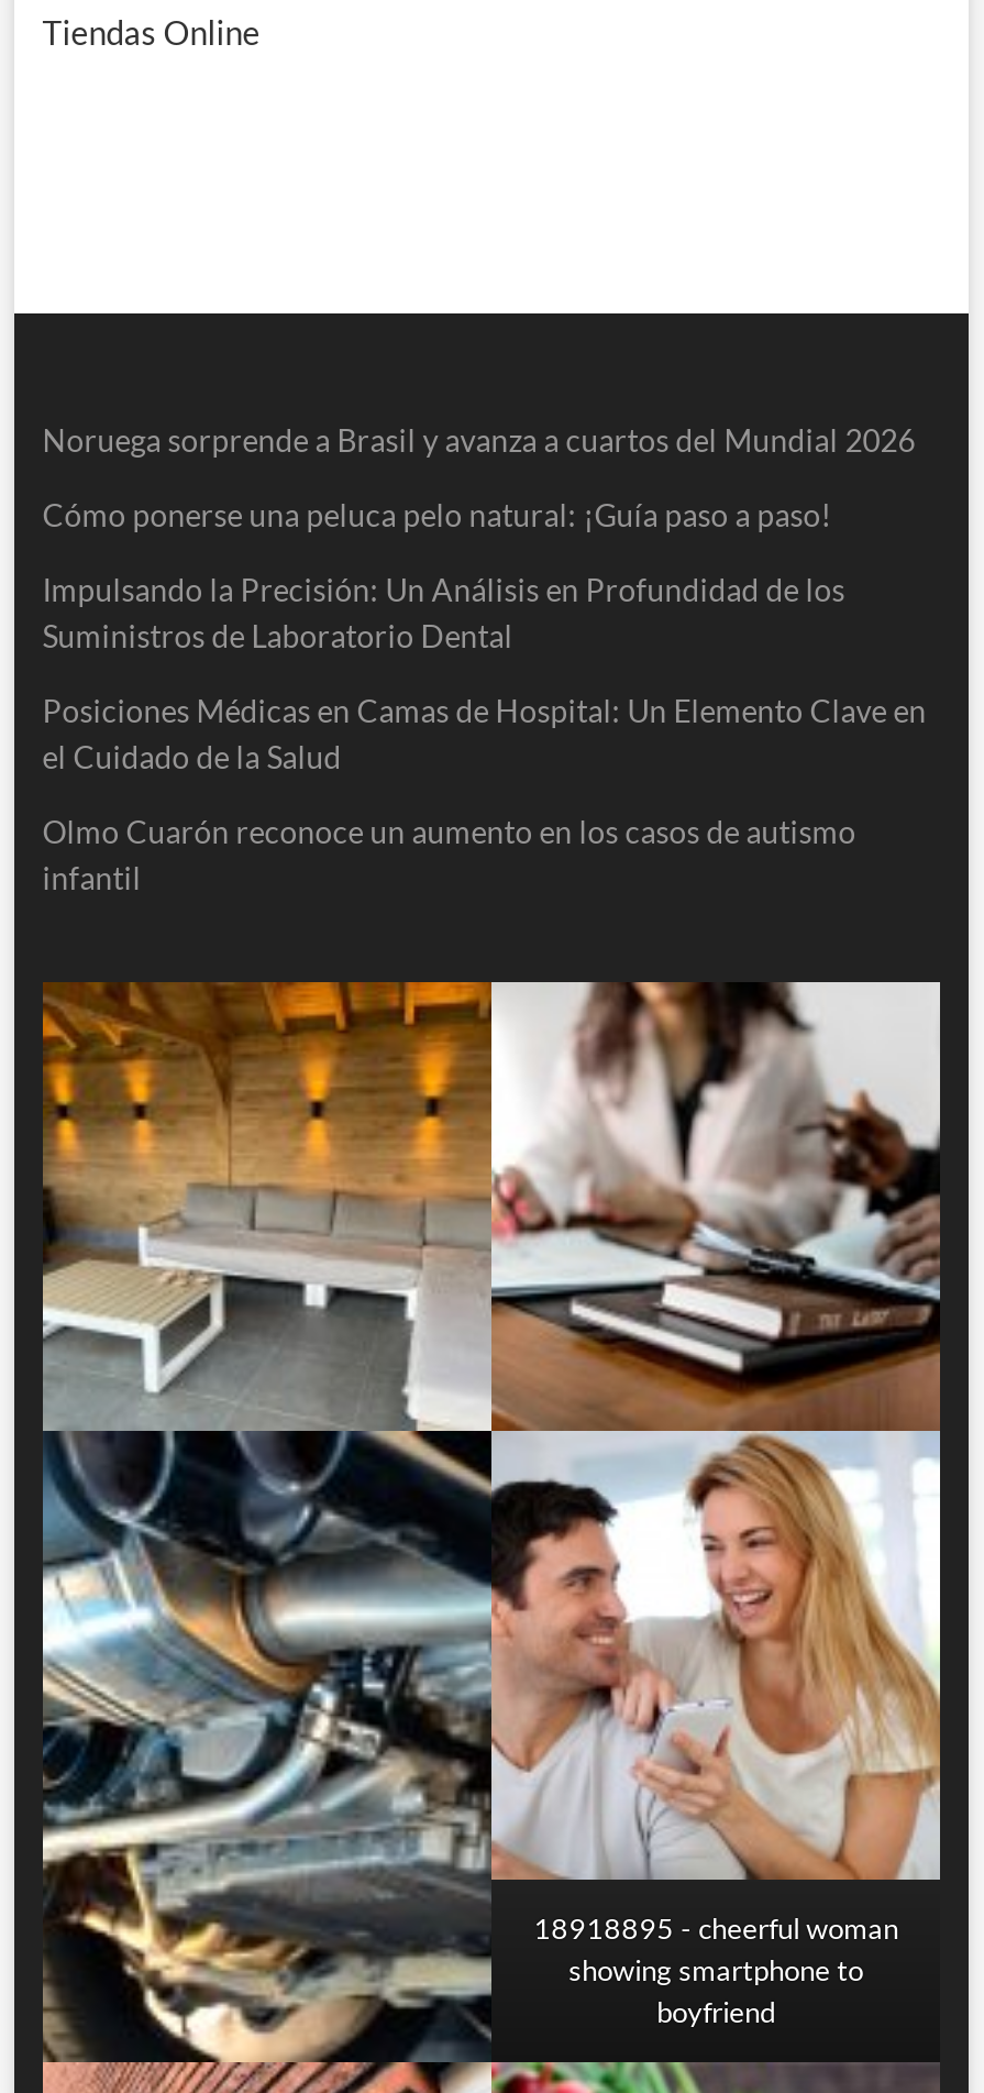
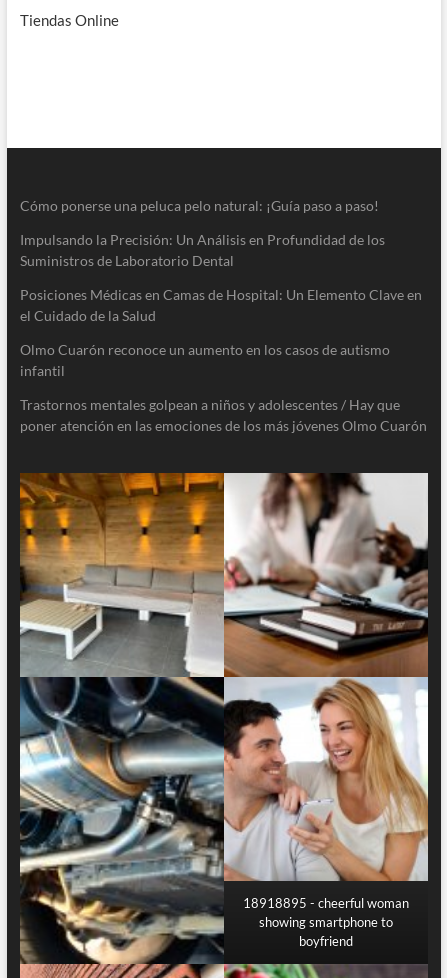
- Noruega sorprende a Brasil y avanza a cuartos del Mundial 2026

moved up: Cómo ponerse una peluca pelo natural: ¡Guía paso a paso! | Impulsando la Precisión: Un Análisis en Profundidad de los | Suministros de Laboratorio Dental | Posiciones Médicas en Camas de Hospital: Un Elemento Clave en | el Cuidado de la Salud | Olmo Cuarón reconoce un aumento en los casos de autismo | infantil

+ Trastornos mentales golpean a niños y adolescentes / Hay que
+ poner atención en las emociones de los más jóvenes Olmo Cuarón
